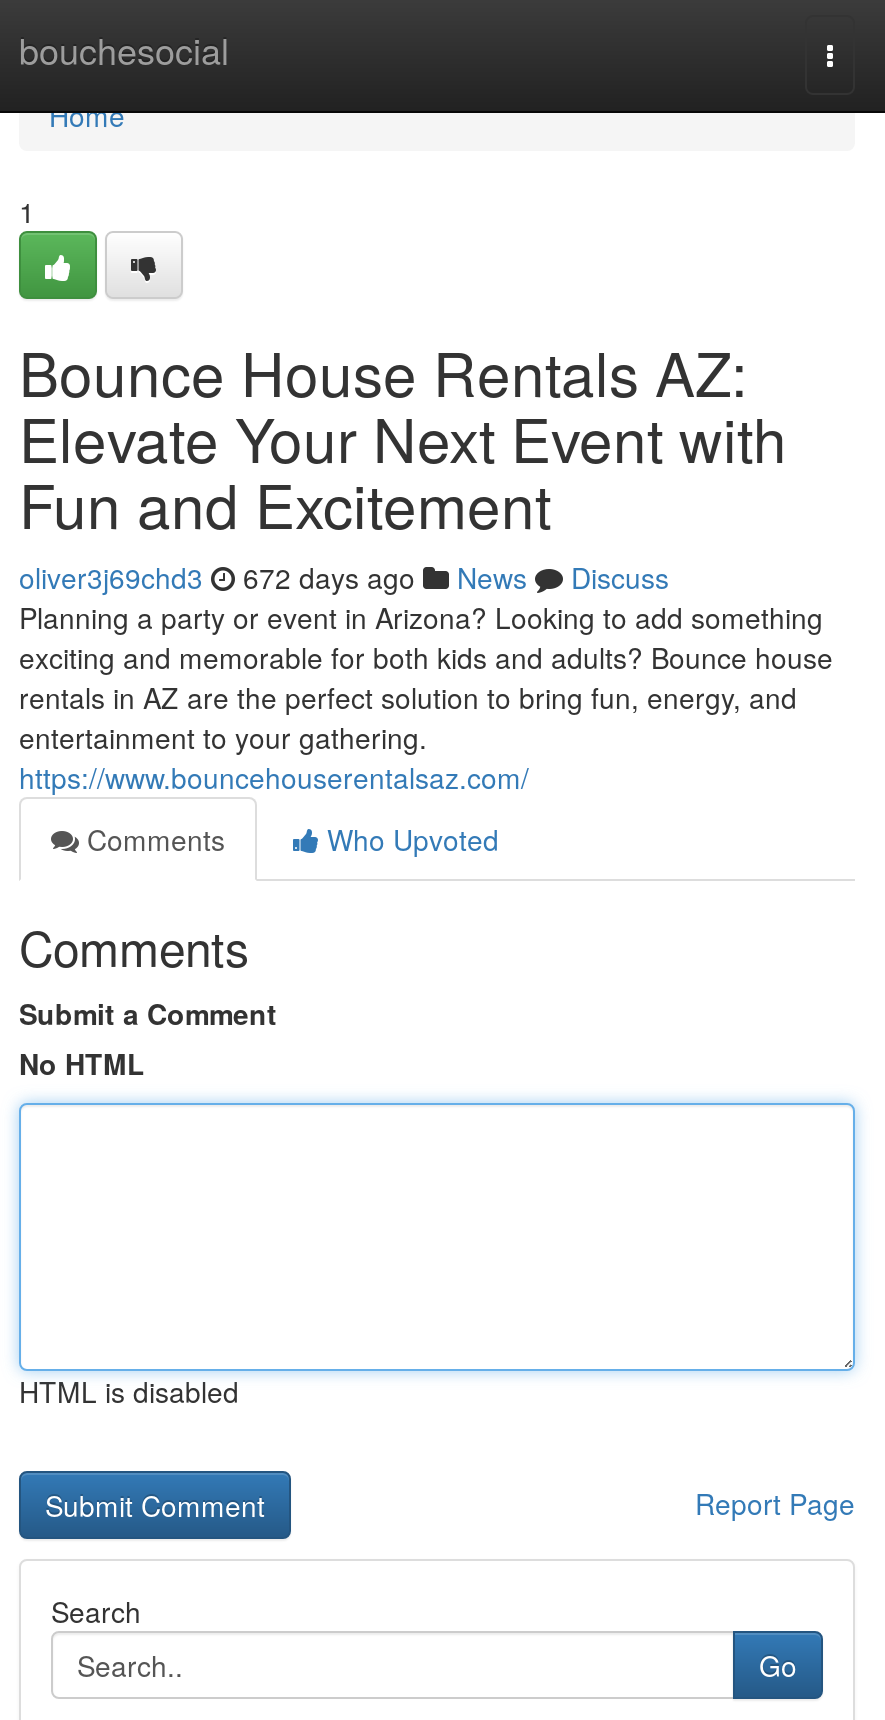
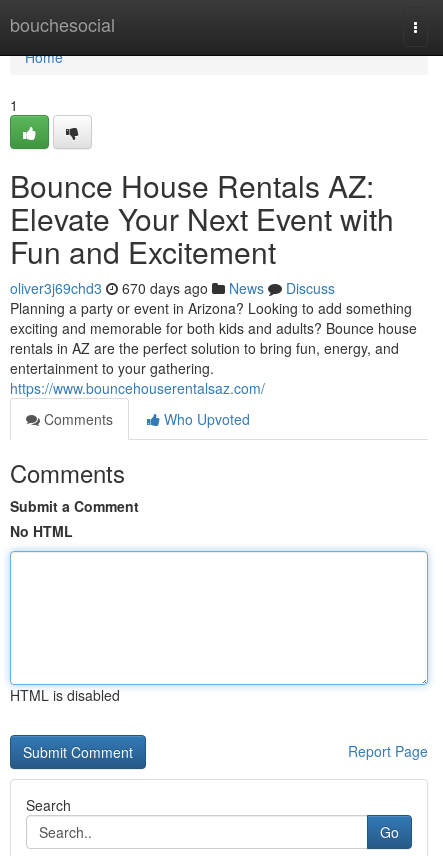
- oliver3j69chd3 672 days ago News Discuss
+ oliver3j69chd3 670 days ago News Discuss
